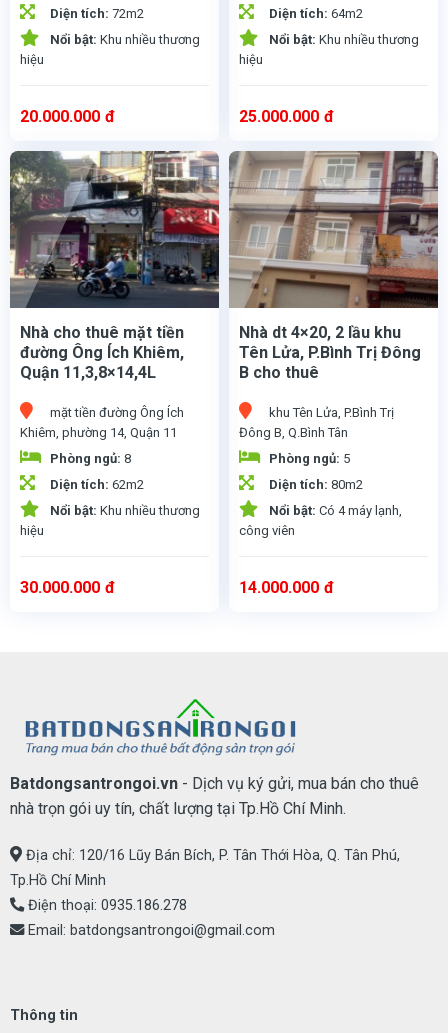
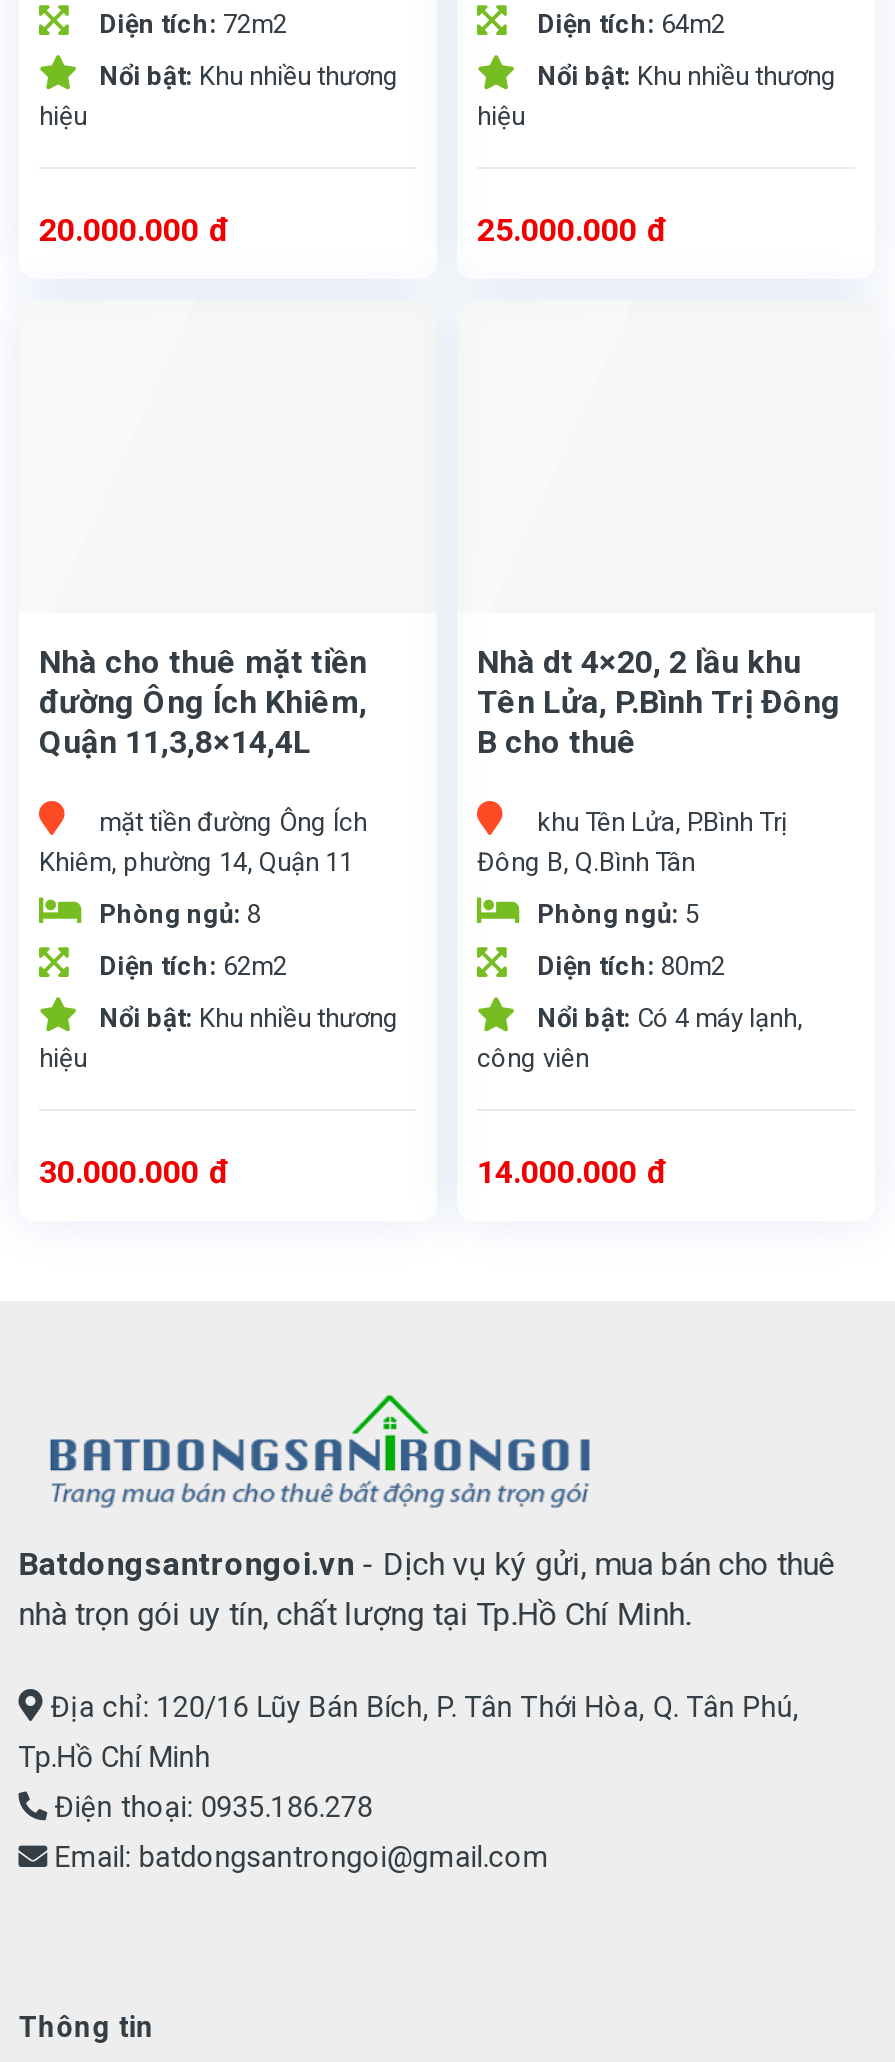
- [image]

- [image]
